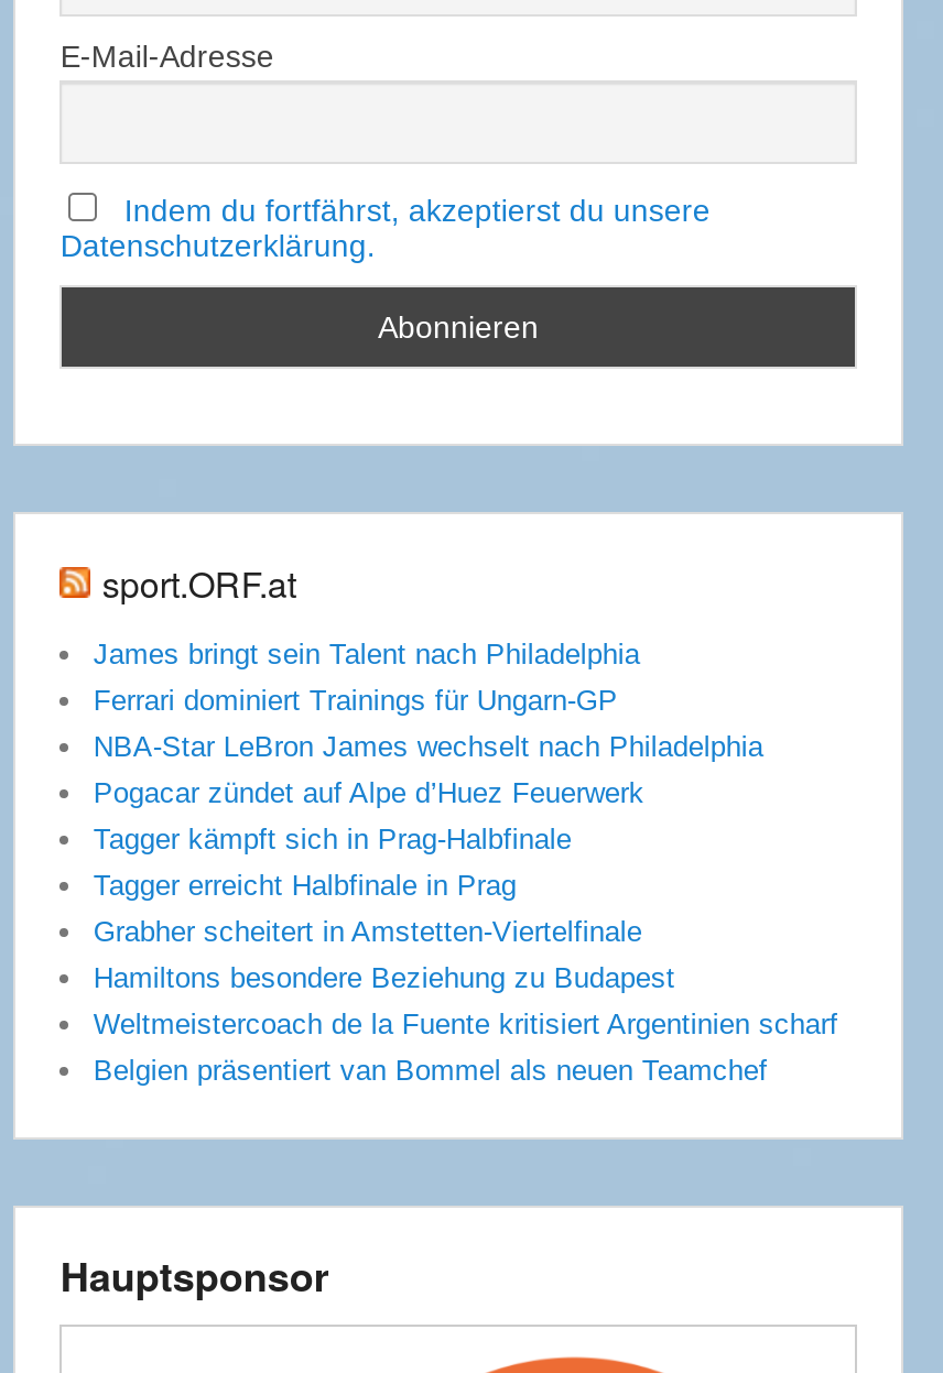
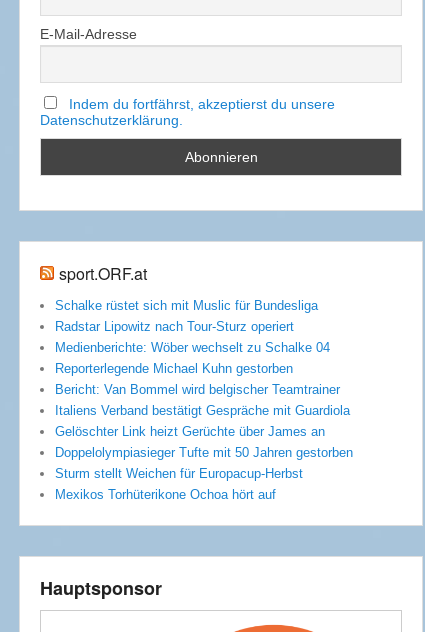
- James bringt sein Talent nach Philadelphia
- Ferrari dominiert Trainings für Ungarn-GP
- NBA-Star LeBron James wechselt nach Philadelphia
- Pogacar zündet auf Alpe d’Huez Feuerwerk
- Tagger kämpft sich in Prag-Halbfinale
- Tagger erreicht Halbfinale in Prag
- Grabher scheitert in Amstetten-Viertelfinale
- Hamiltons besondere Beziehung zu Budapest
- Weltmeistercoach de la Fuente kritisiert Argentinien scharf
- Belgien präsentiert van Bommel als neuen Teamchef
+ Schalke rüstet sich mit Muslic für Bundesliga
+ Radstar Lipowitz nach Tour-Sturz operiert
+ Medienberichte: Wöber wechselt zu Schalke 04
+ Reporterlegende Michael Kuhn gestorben
+ Bericht: Van Bommel wird belgischer Teamtrainer
+ Italiens Verband bestätigt Gespräche mit Guardiola
+ Gelöschter Link heizt Gerüchte über James an
+ Doppelolympiasieger Tufte mit 50 Jahren gestorben
+ Sturm stellt Weichen für Europacup-Herbst
+ Mexikos Torhüterikone Ochoa hört auf
